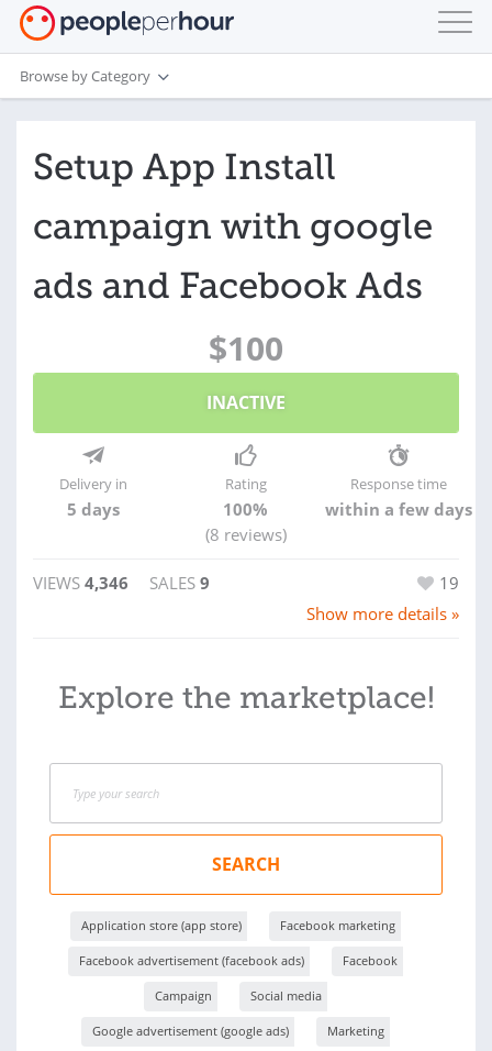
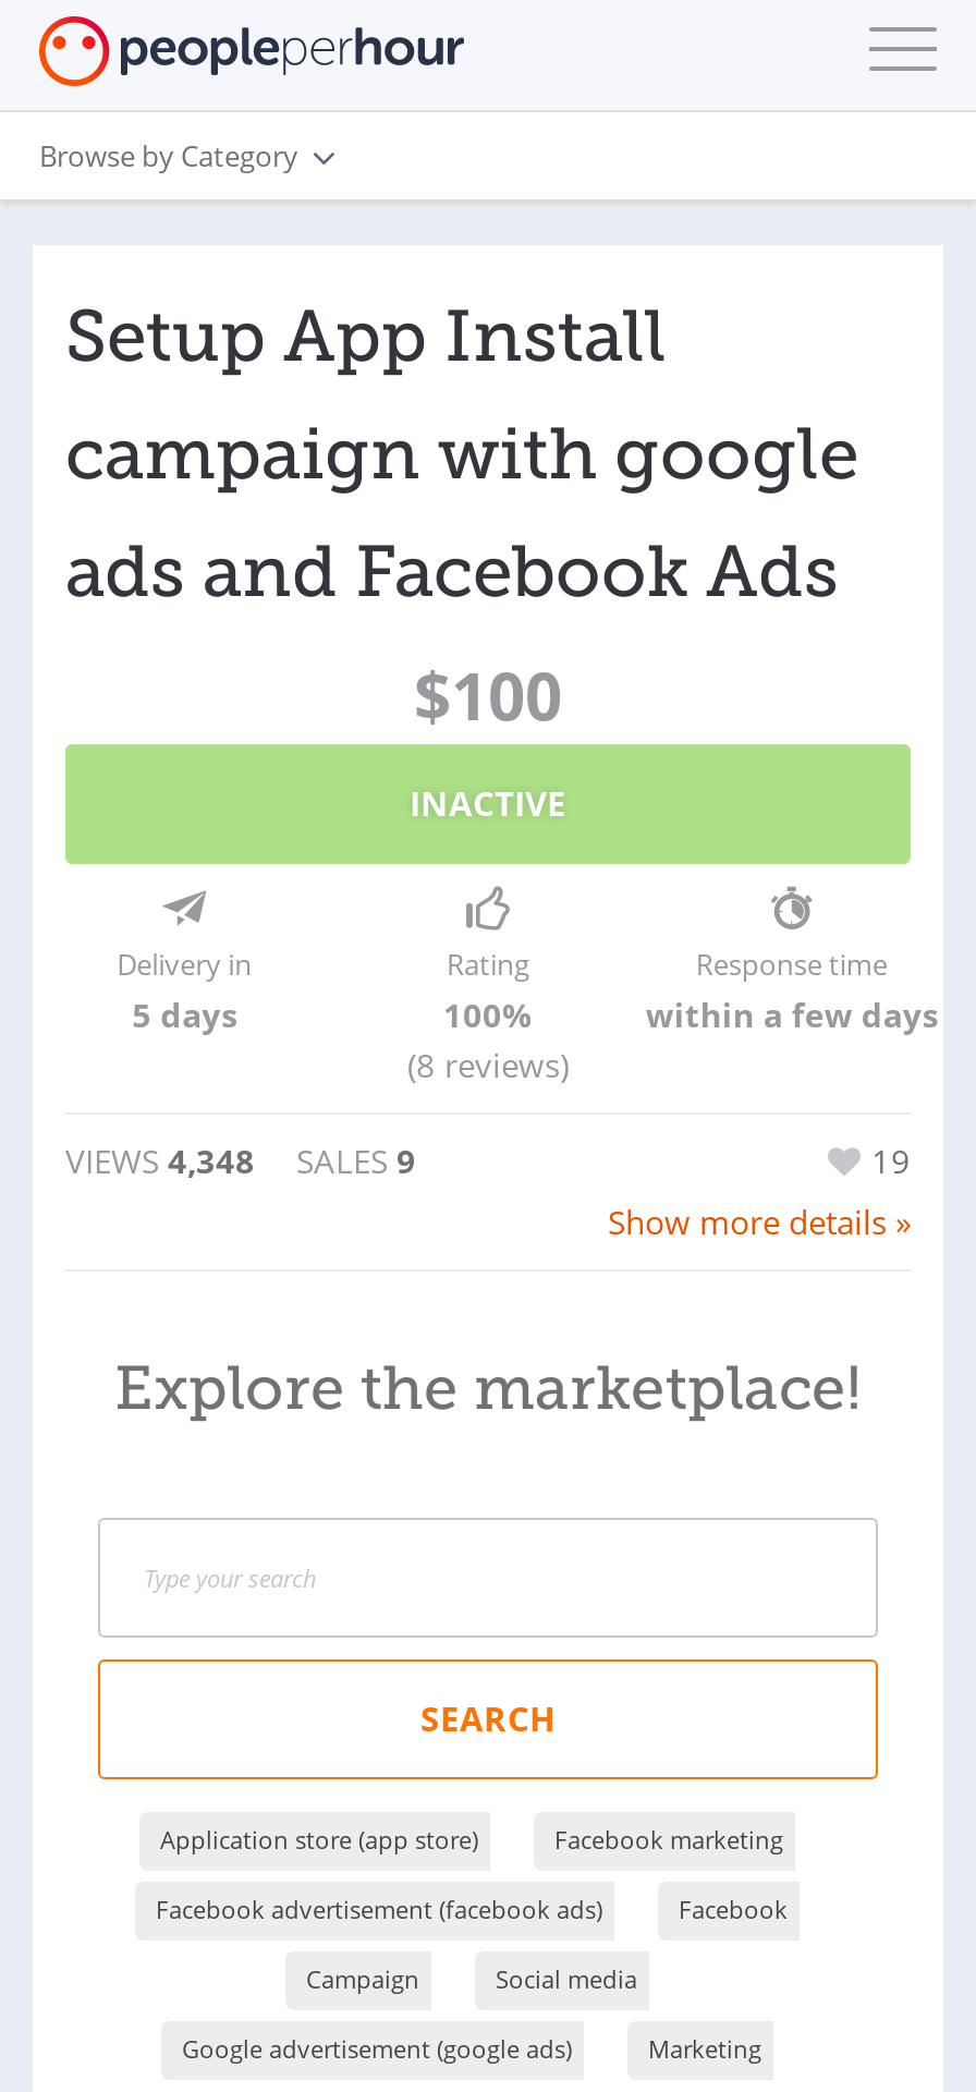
- VIEWS 4,346 SALES 9
+ VIEWS 4,348 SALES 9
